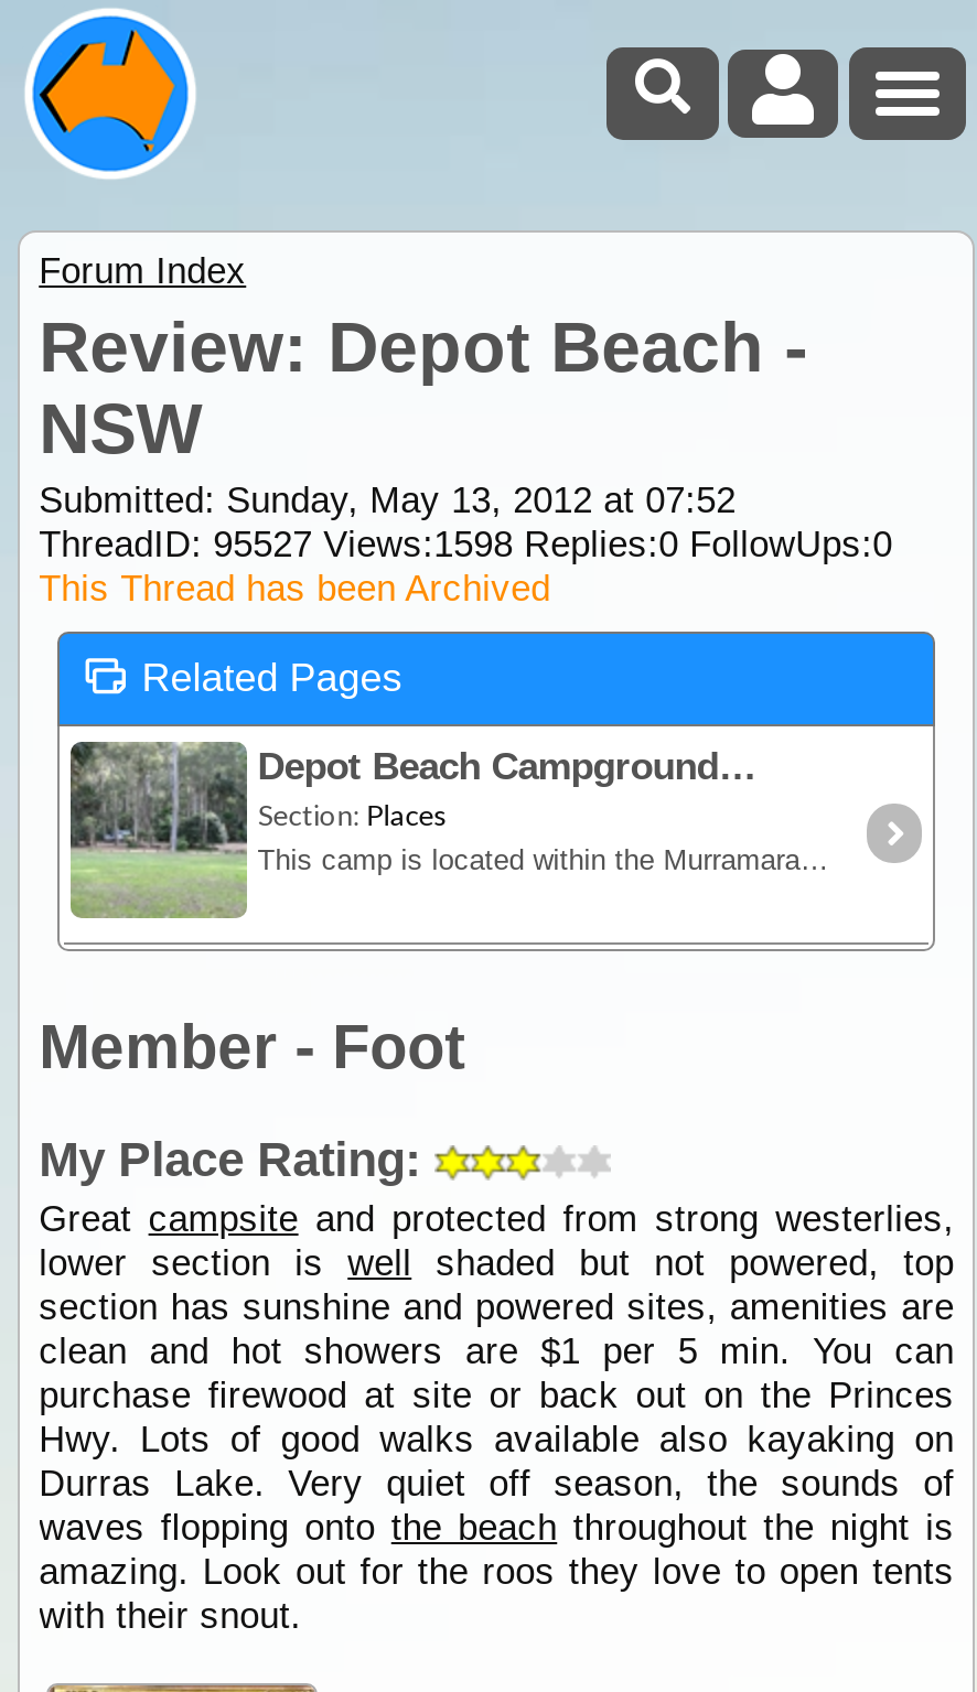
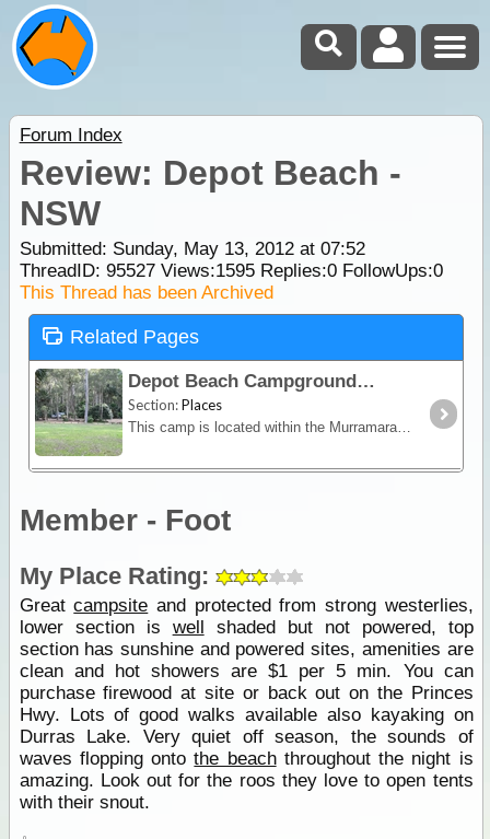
- ThreadID: 95527 Views:1598 Replies:0 FollowUps:0
+ ThreadID: 95527 Views:1595 Replies:0 FollowUps:0
